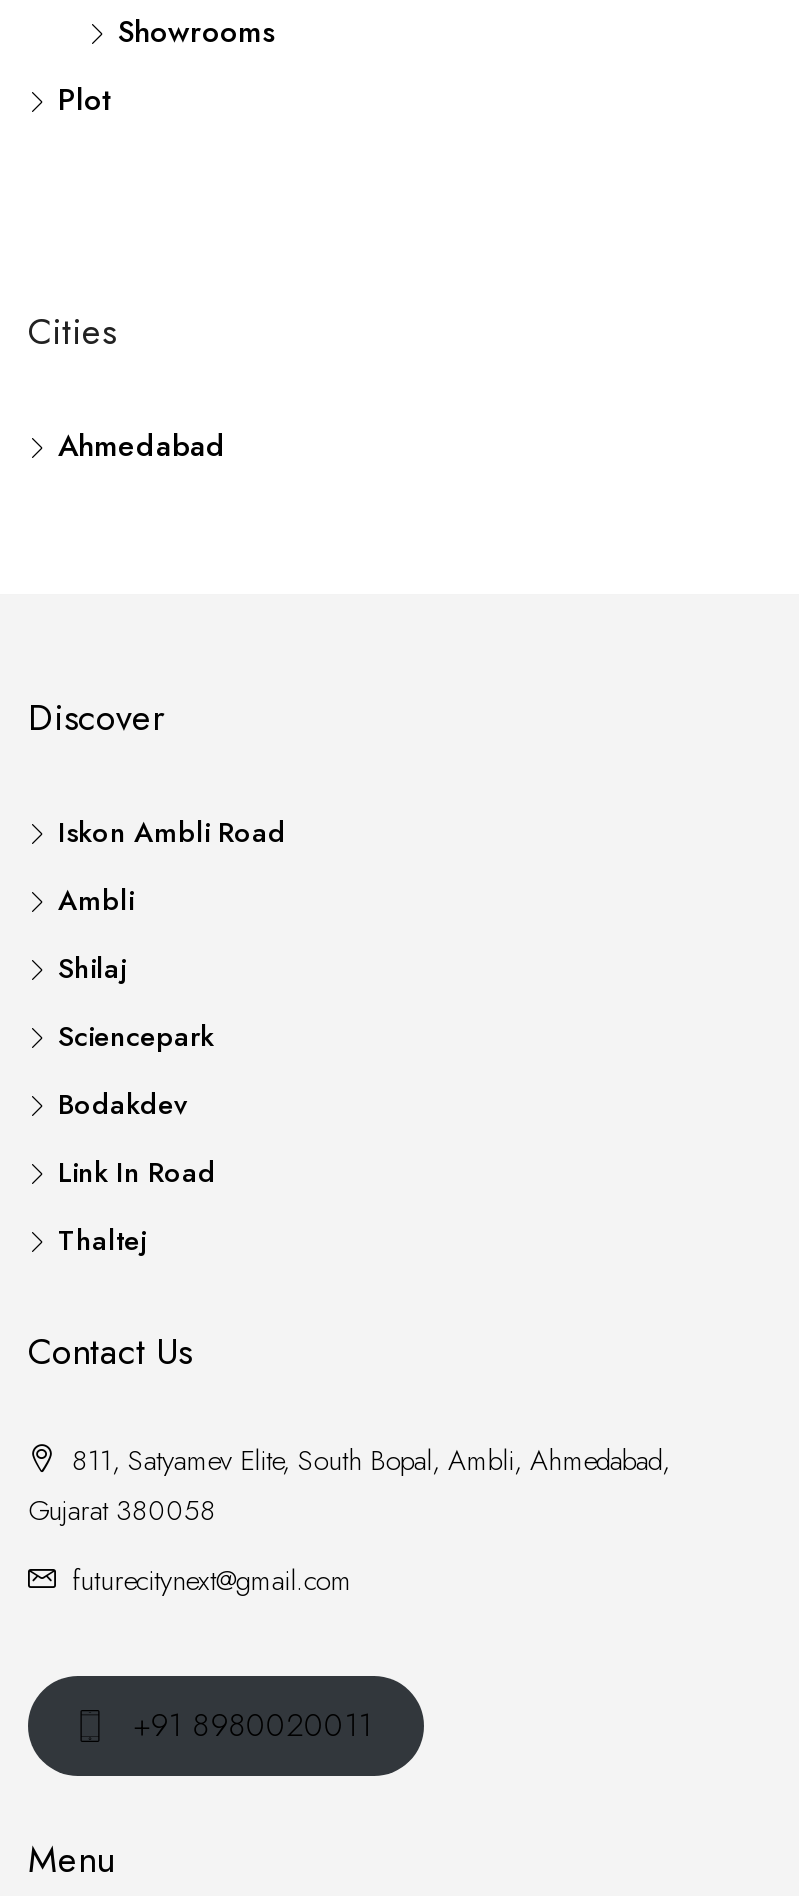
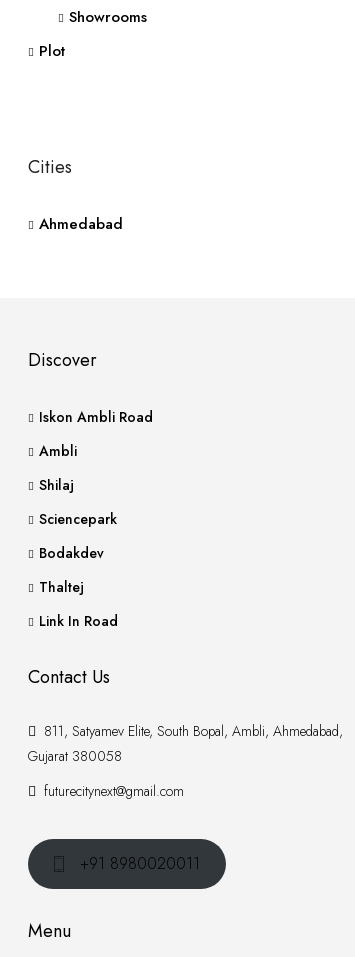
moved down: Link In Road

moved up: Thaltej
